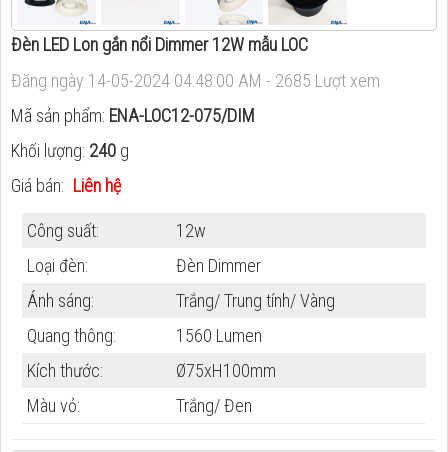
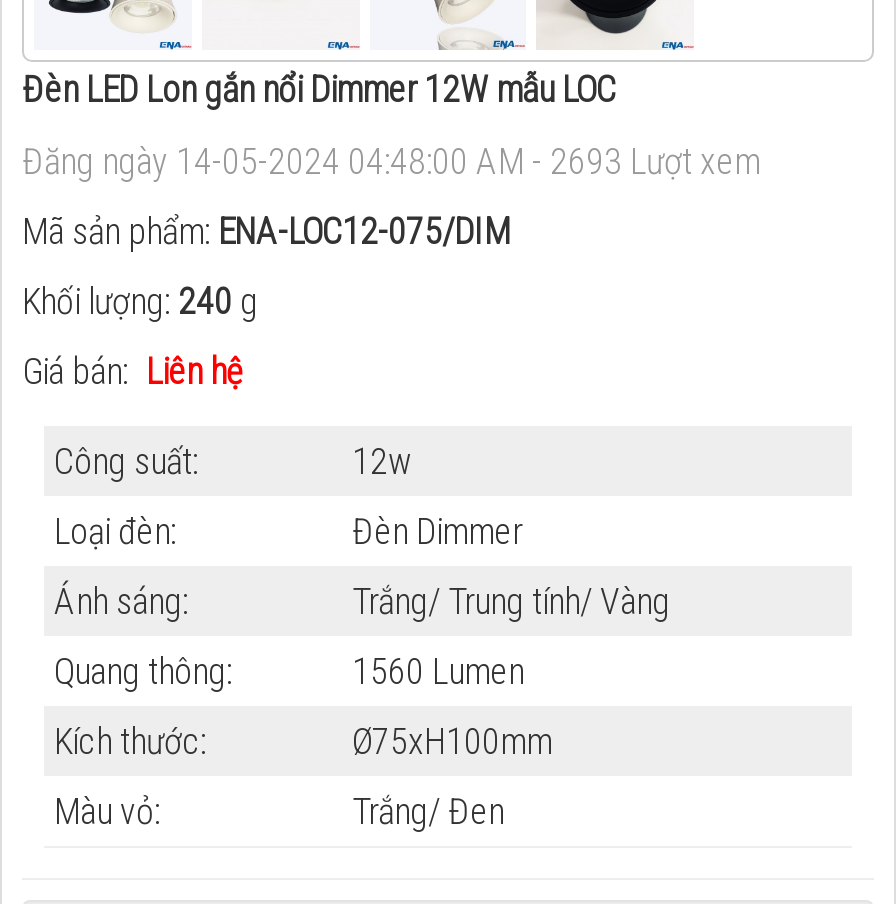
- Đăng ngày 14-05-2024 04:48:00 AM - 2685 Lượt xem
+ Đăng ngày 14-05-2024 04:48:00 AM - 2693 Lượt xem
